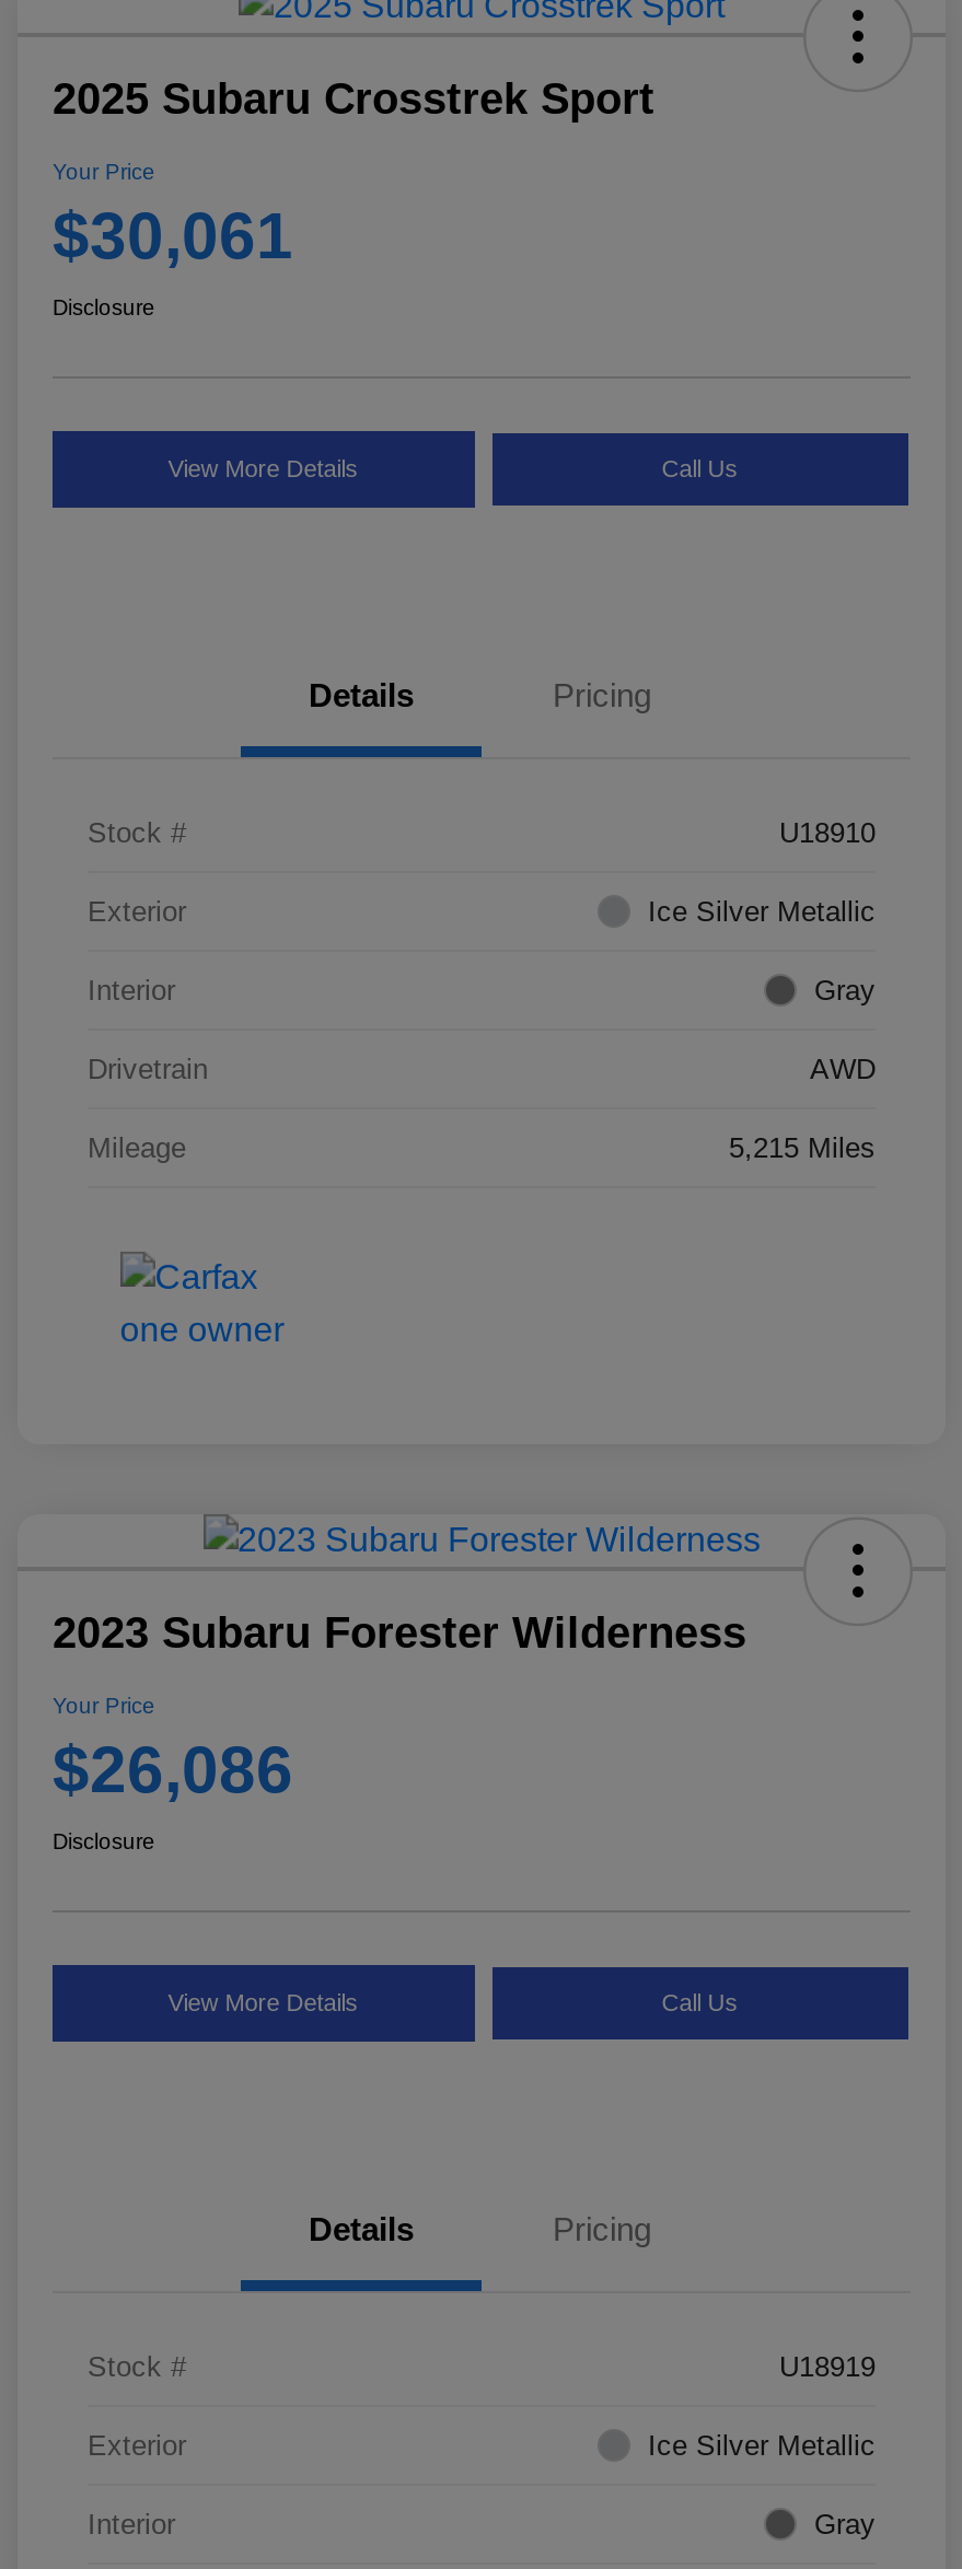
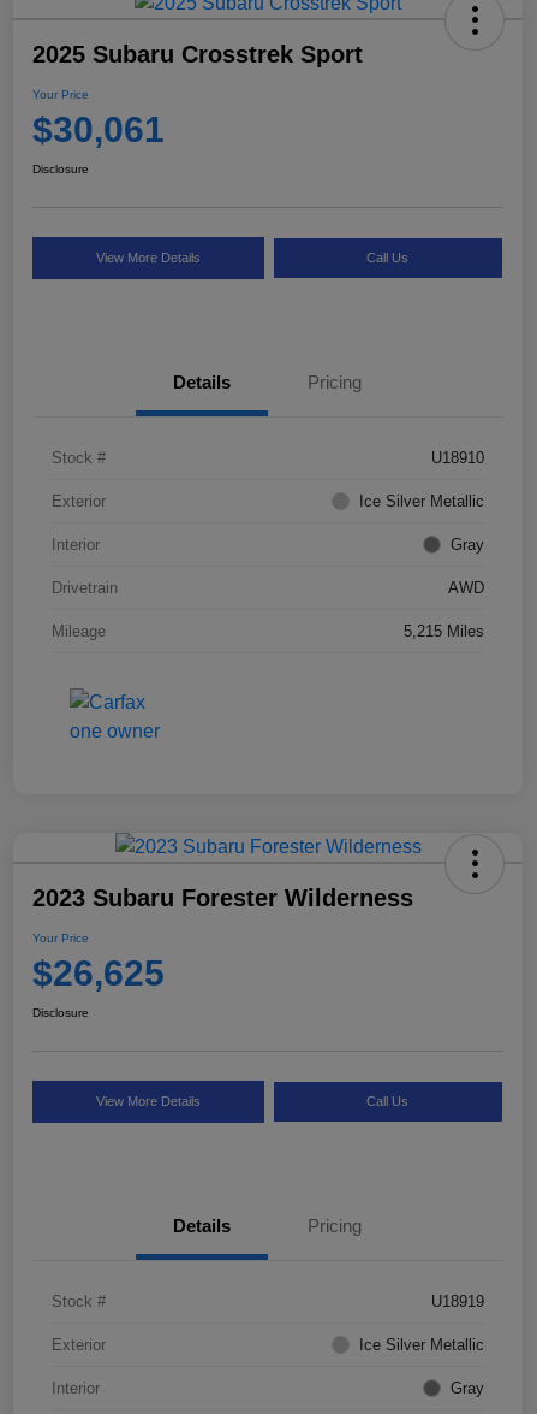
- $26,086
+ $26,625
